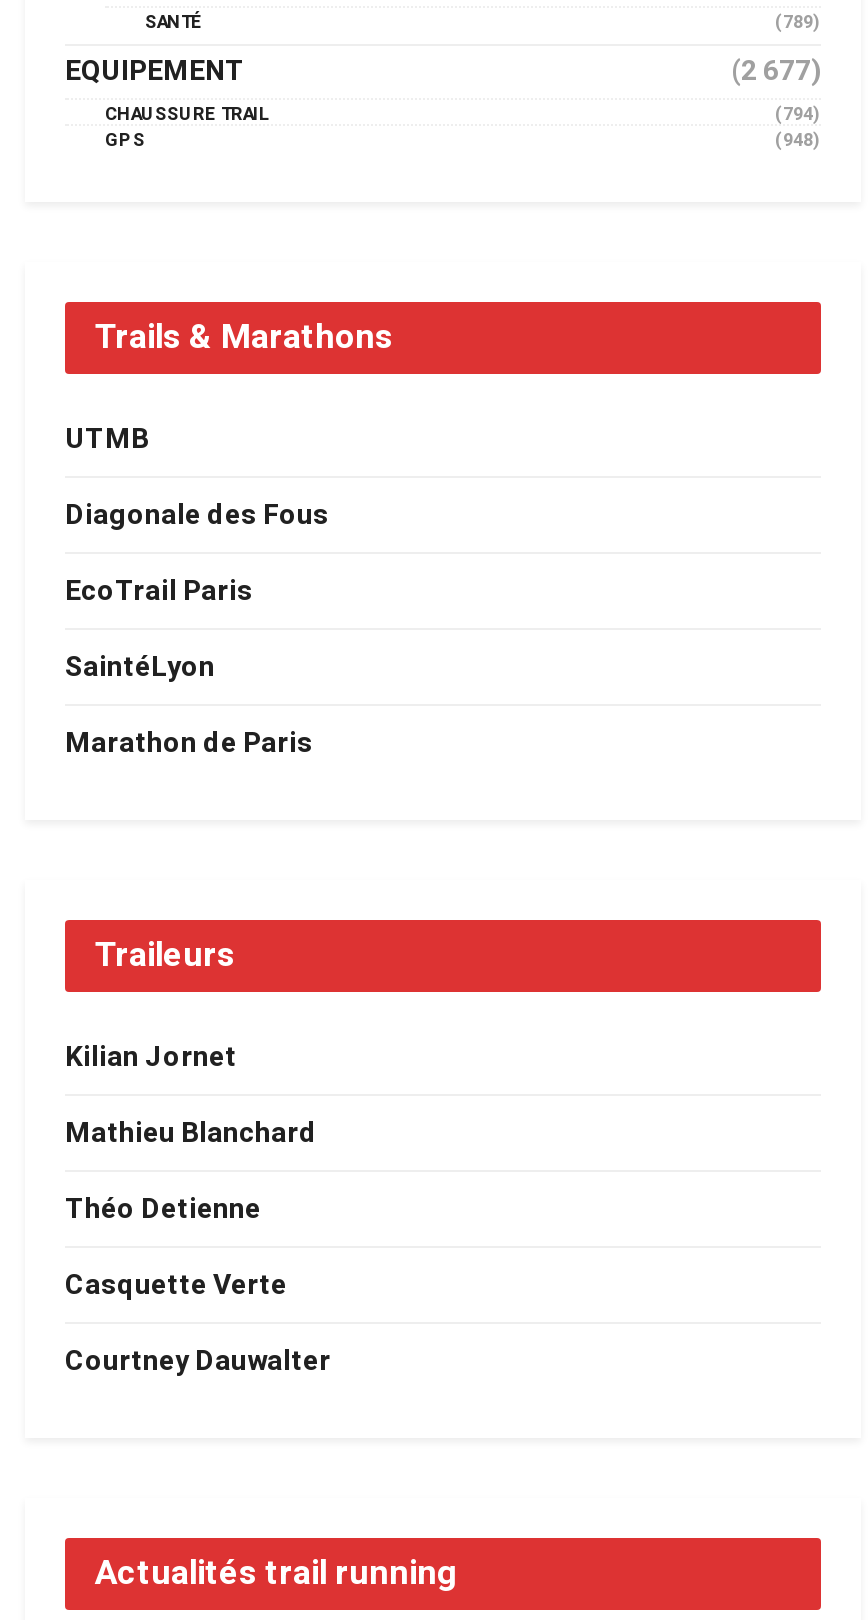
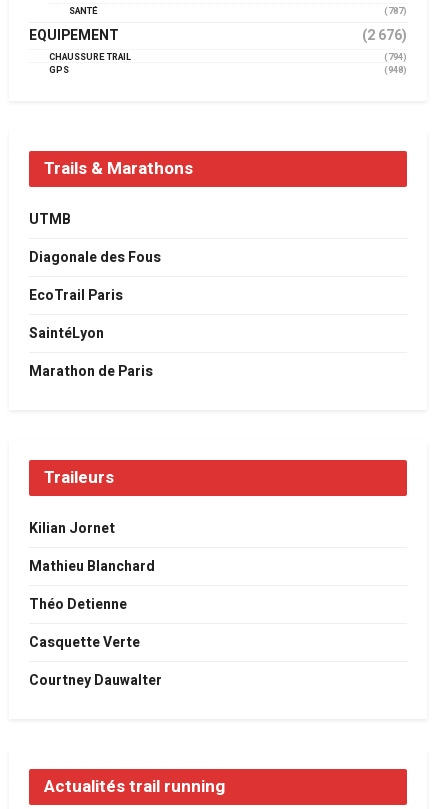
- (789)
+ (787)

- (2 677)
+ (2 676)
